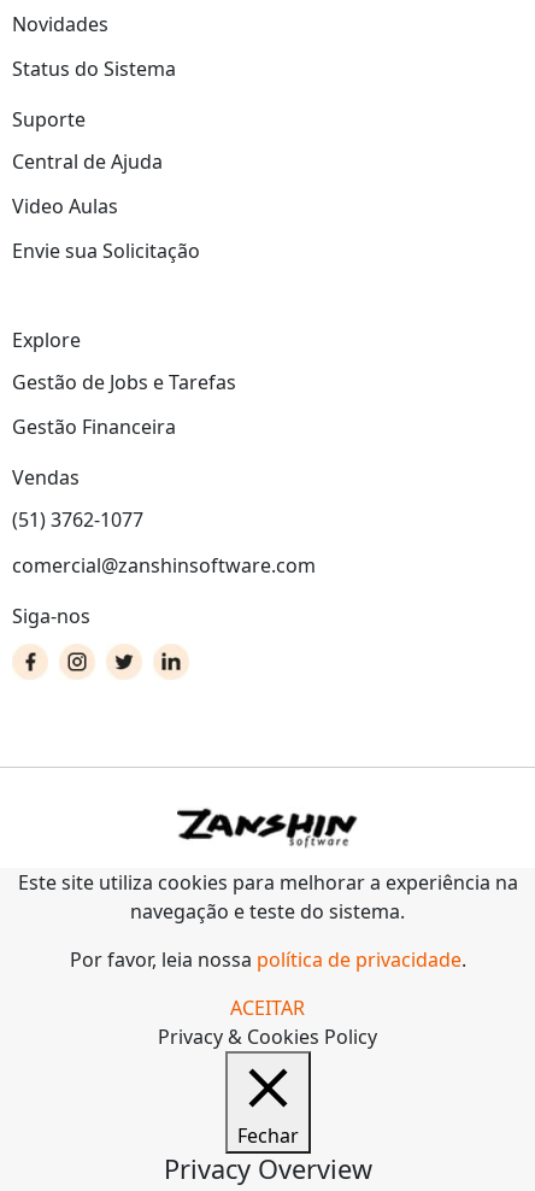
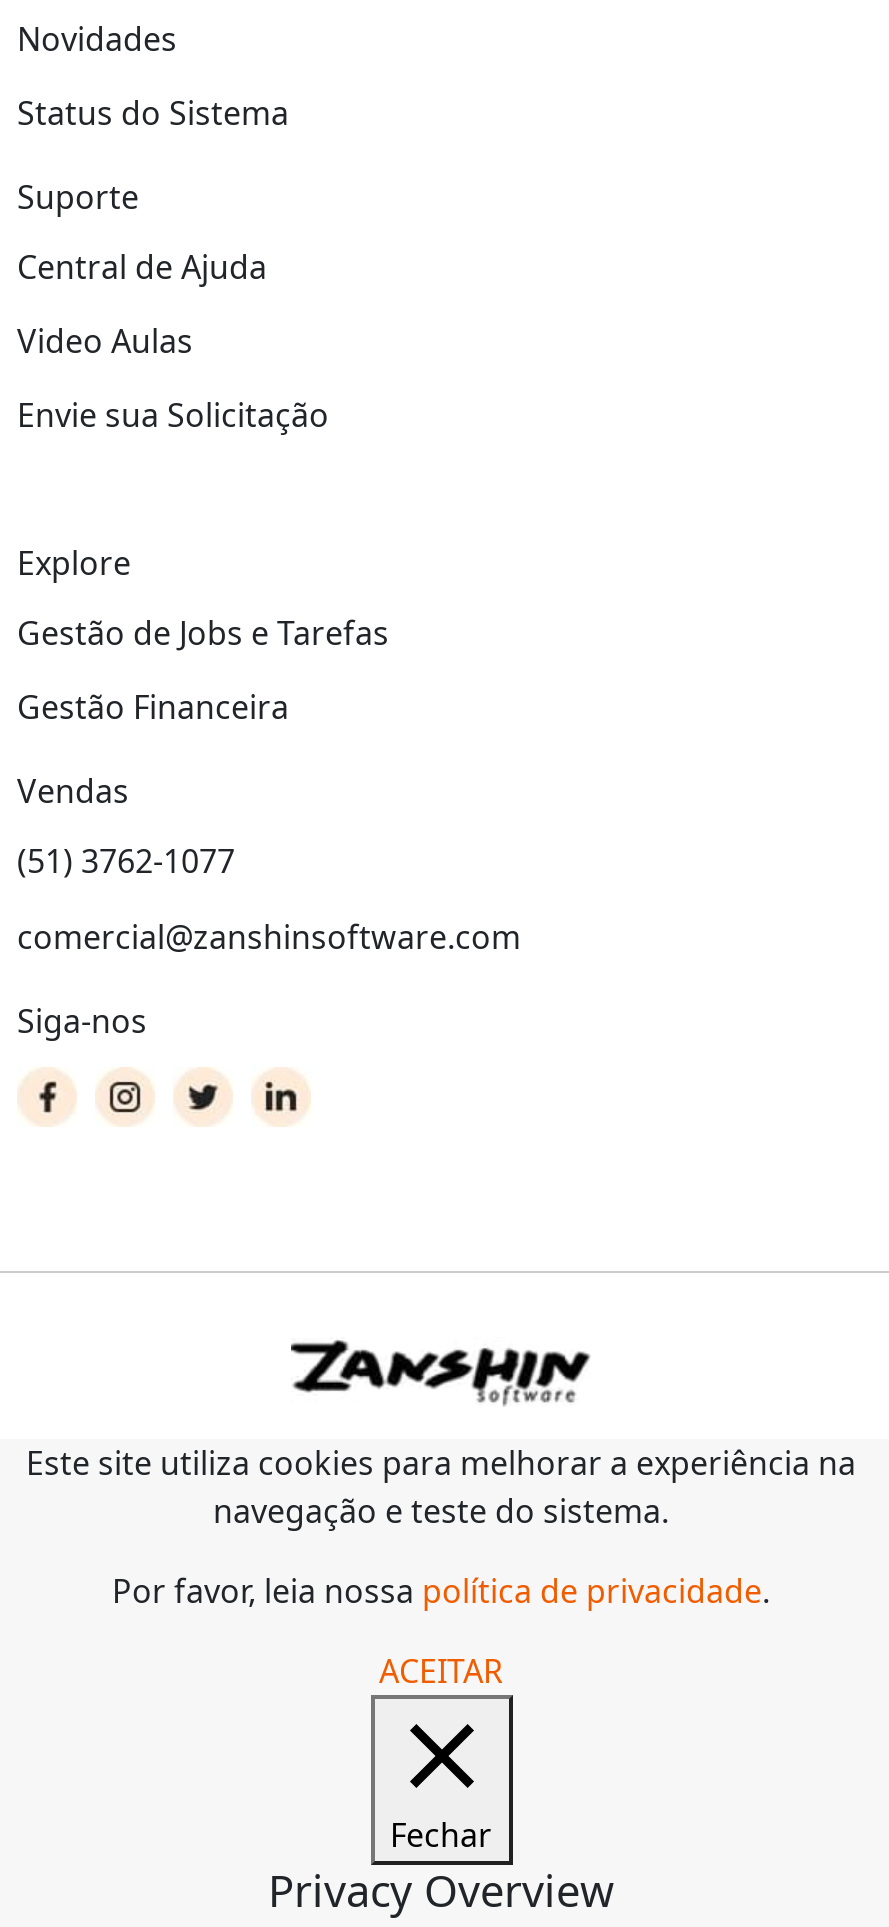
- Privacy & Cookies Policy
